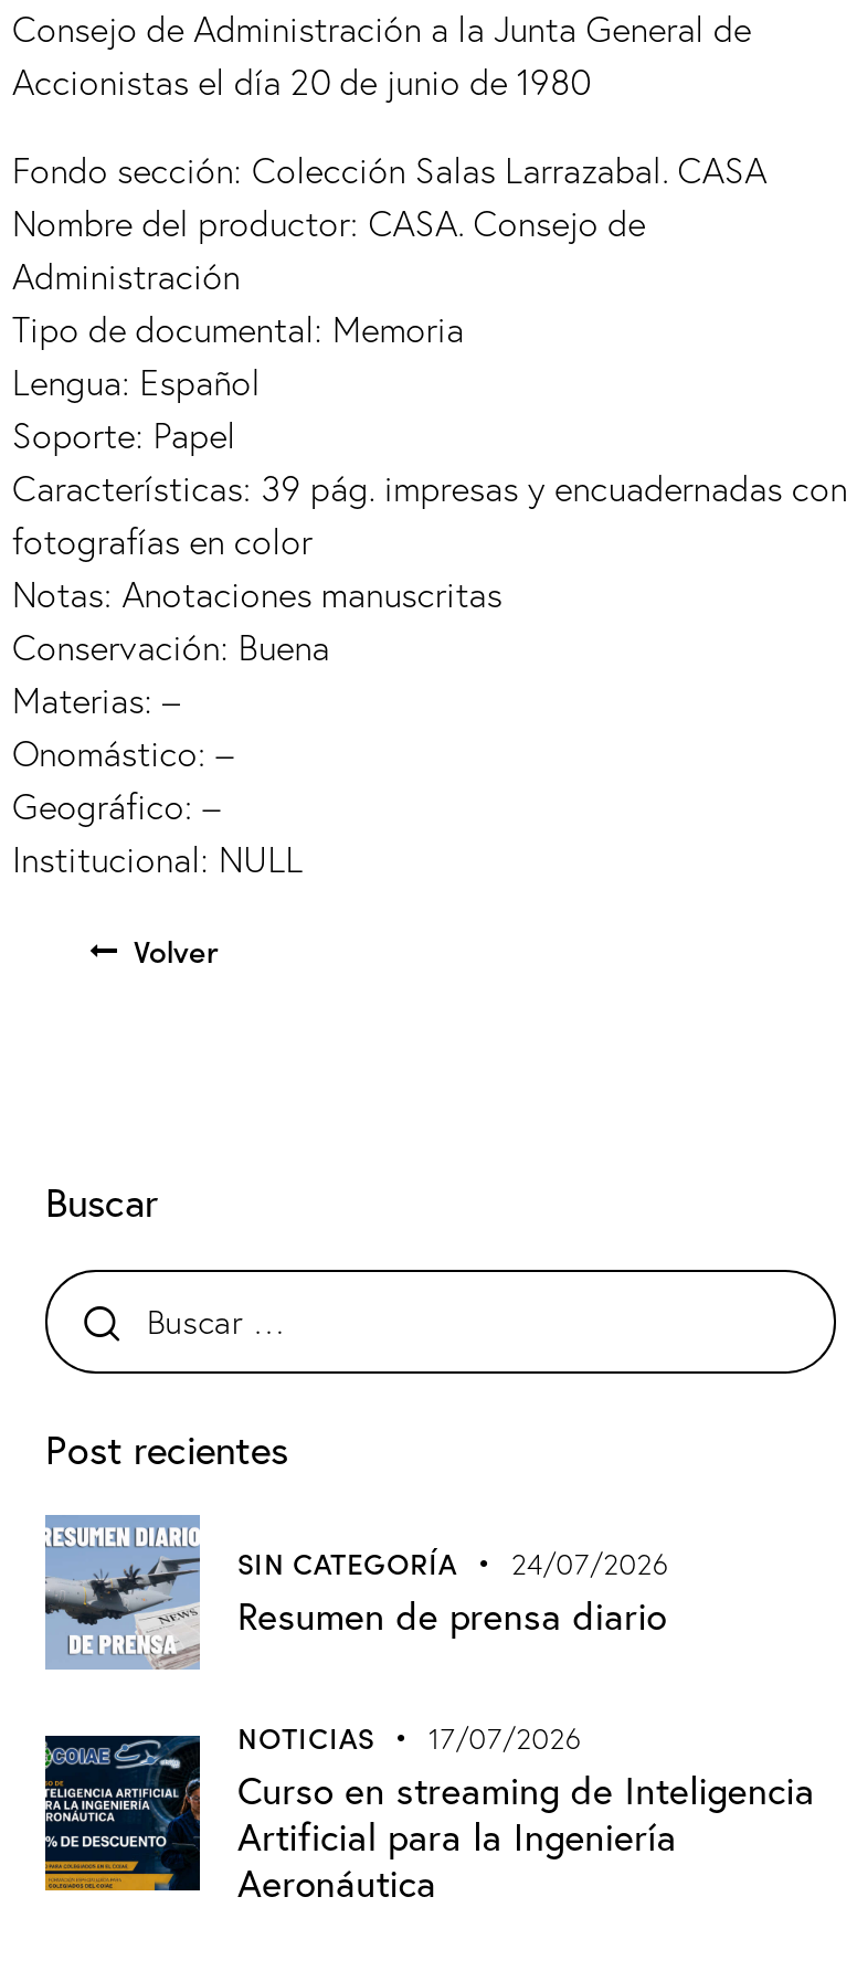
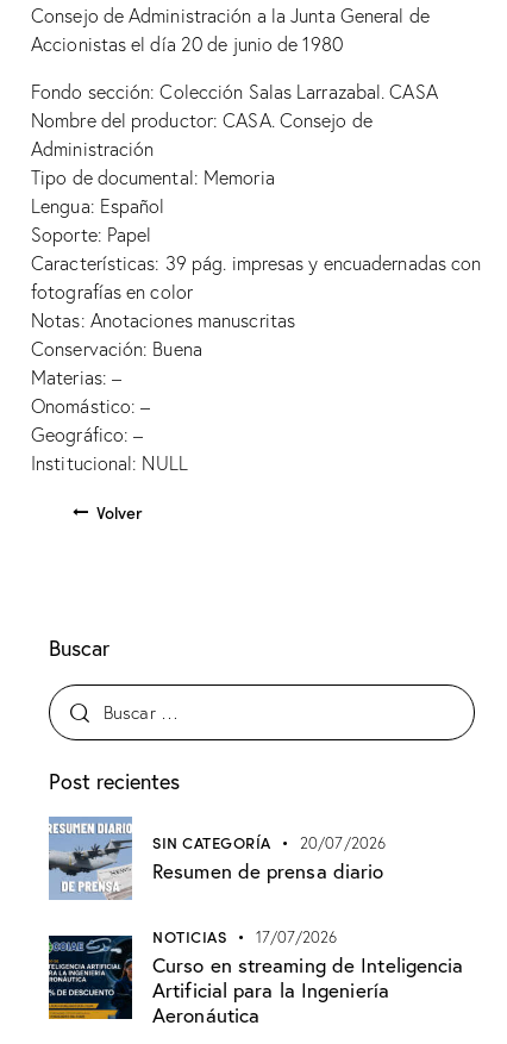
- SIN CATEGORÍA 24/07/2026
+ SIN CATEGORÍA 20/07/2026
